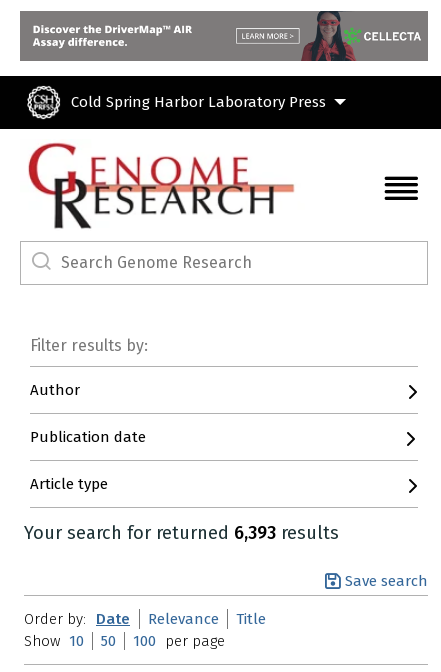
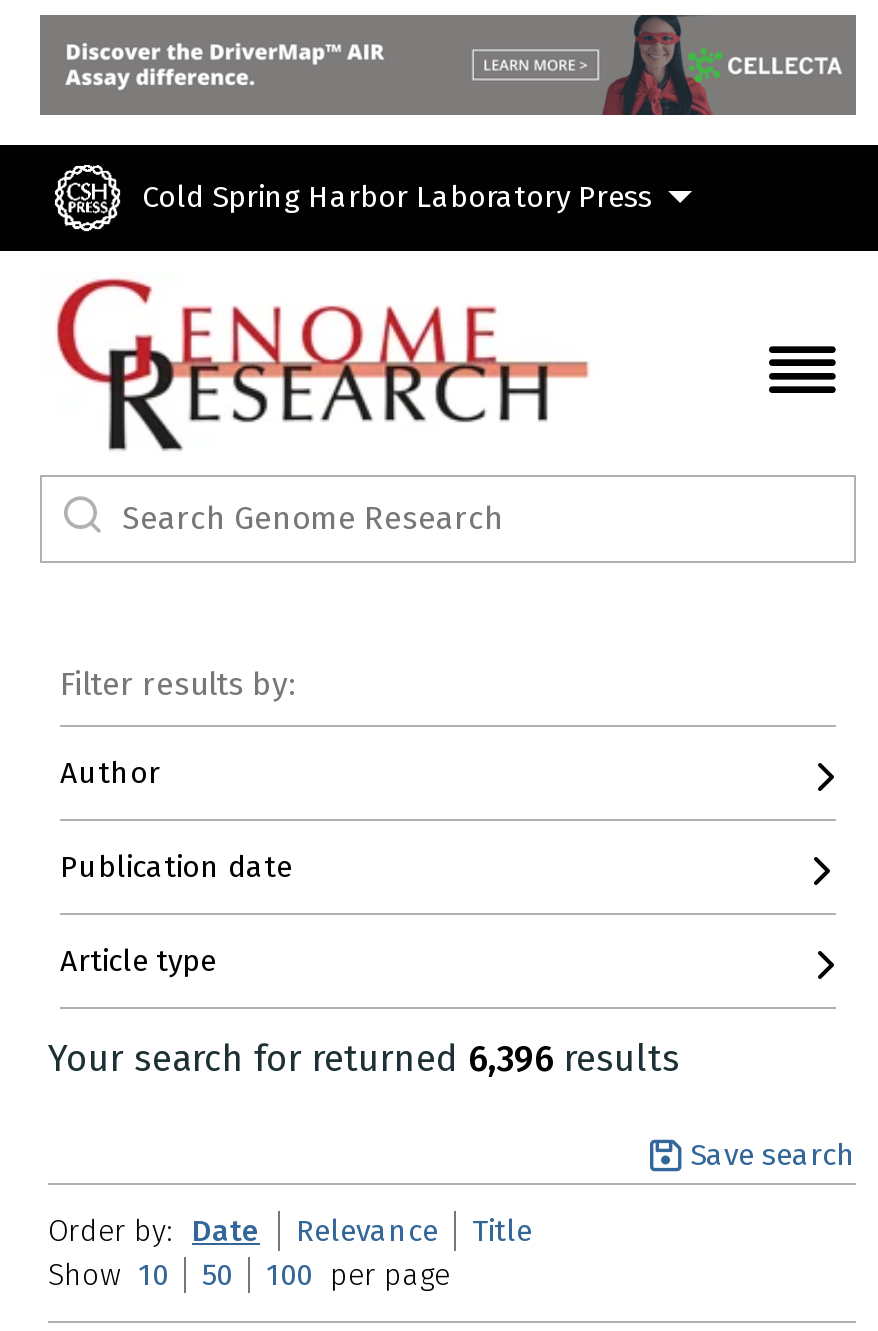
- Your search for returned 6,393 results
+ Your search for returned 6,396 results
